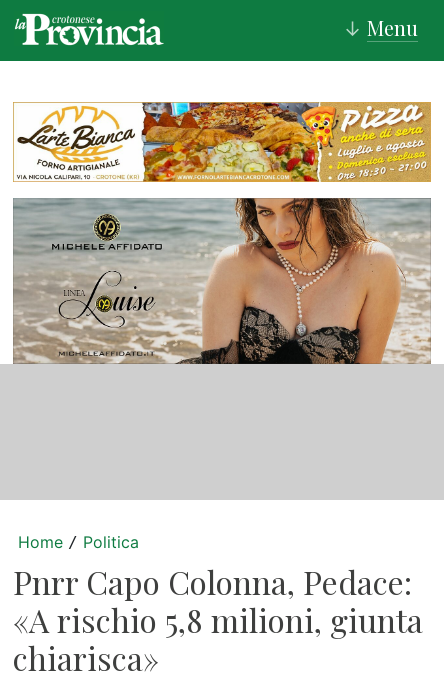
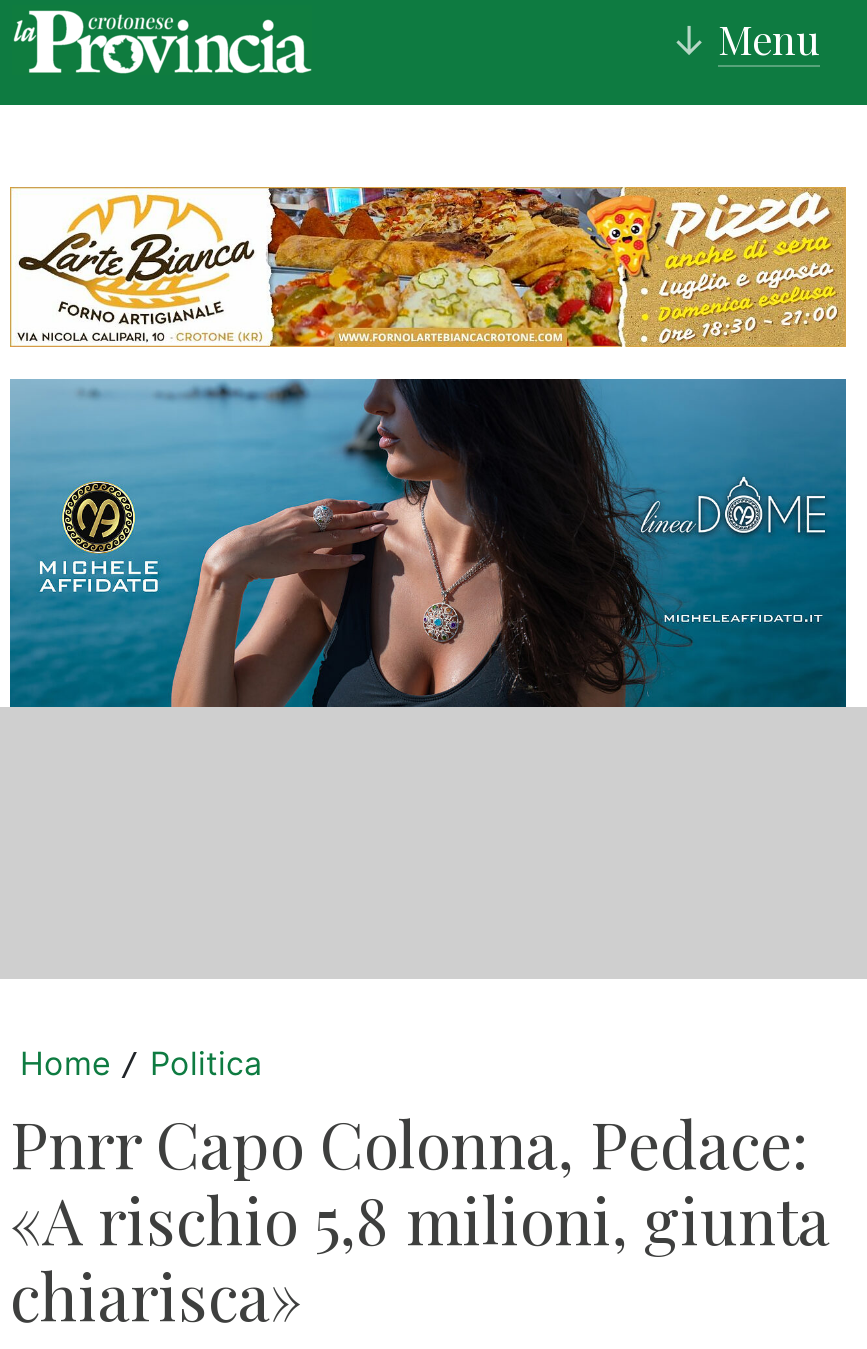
- [image]
+ [image]
